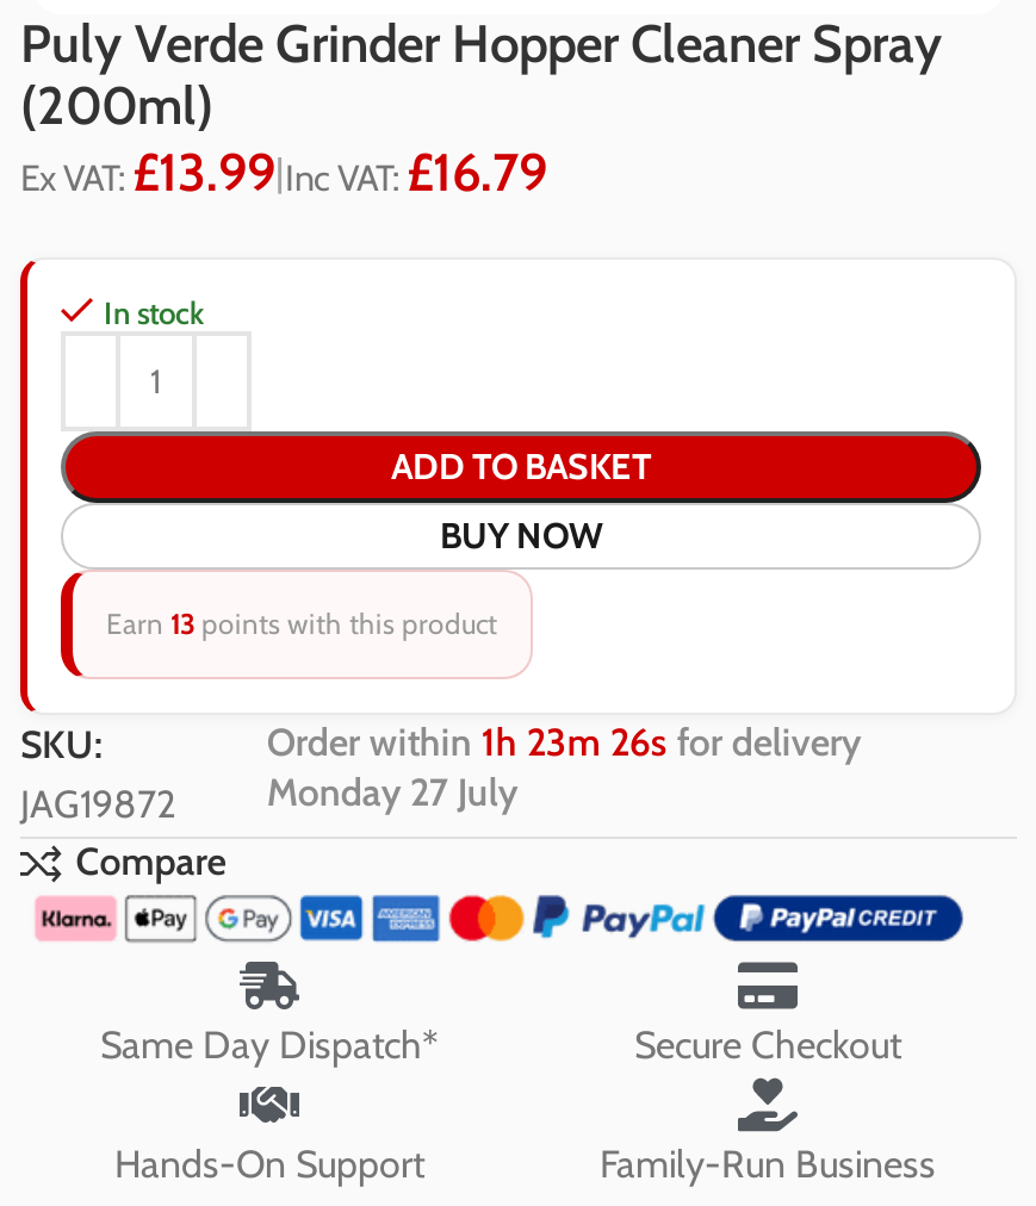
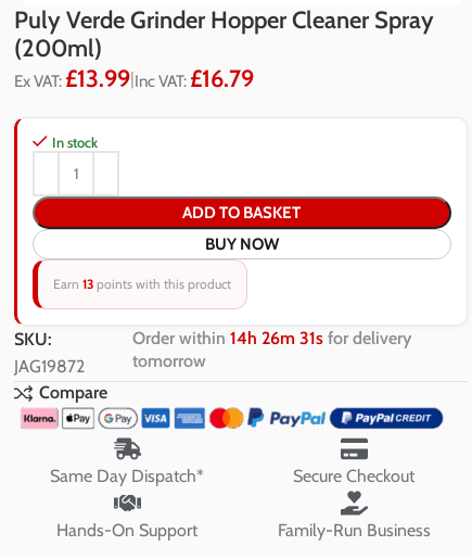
- Order within 1h 23m 26s for delivery
- Monday 27 July
+ Order within 14h 26m 31s for delivery
+ tomorrow
